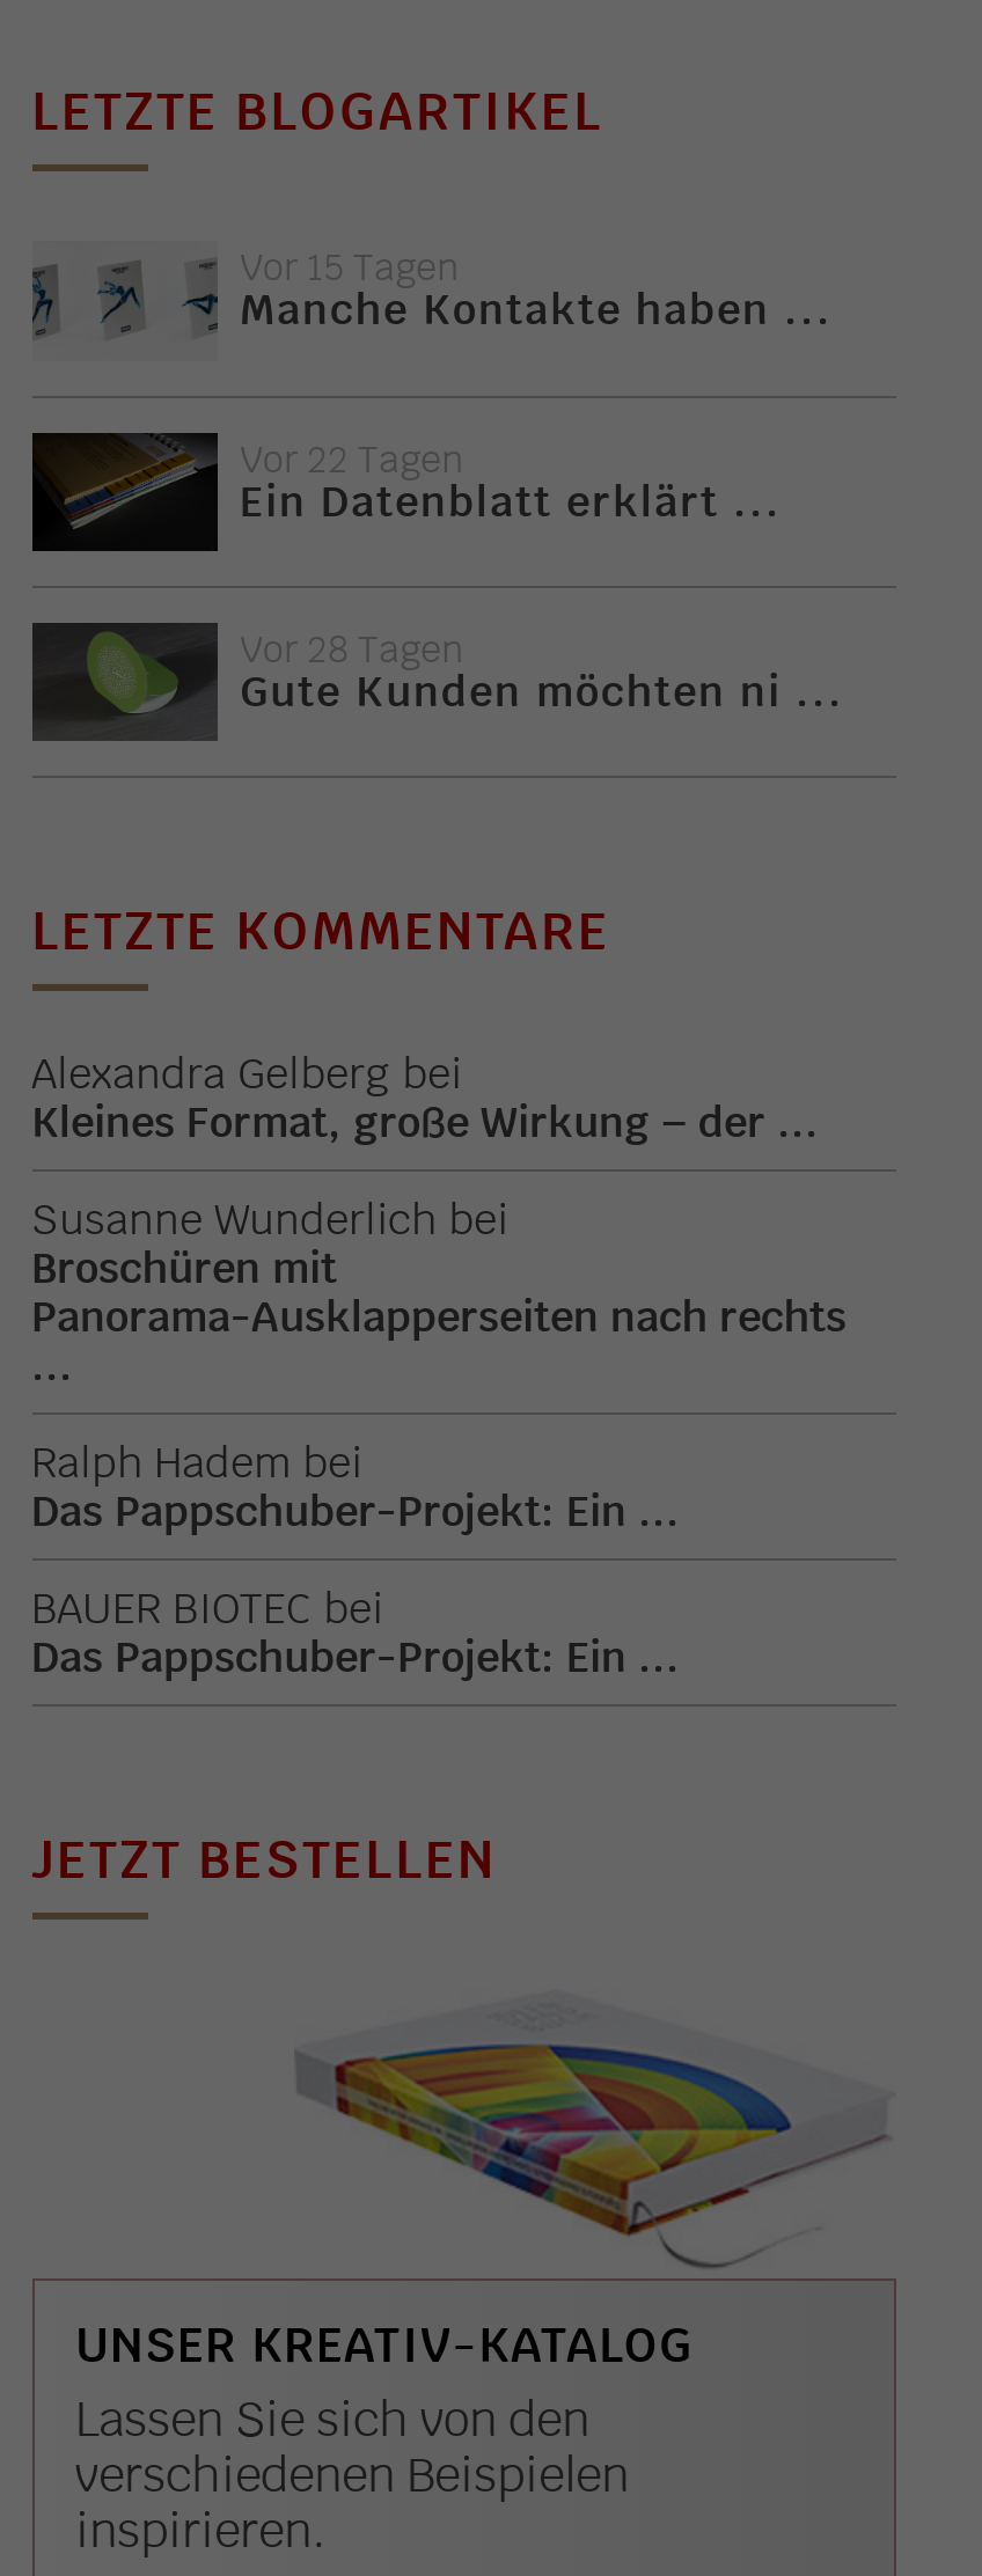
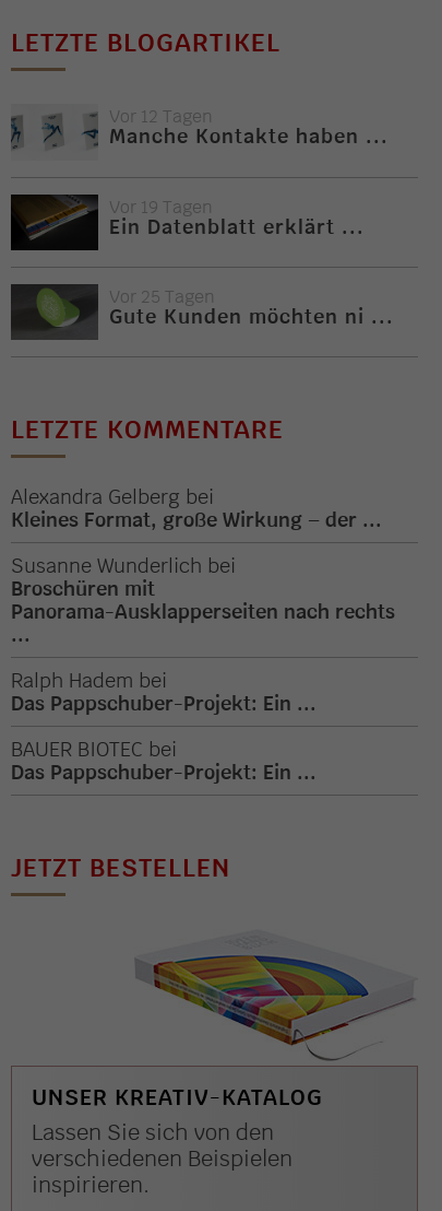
- Vor 15 Tagen
+ Vor 12 Tagen

- Vor 22 Tagen
+ Vor 19 Tagen

- Vor 28 Tagen
+ Vor 25 Tagen
